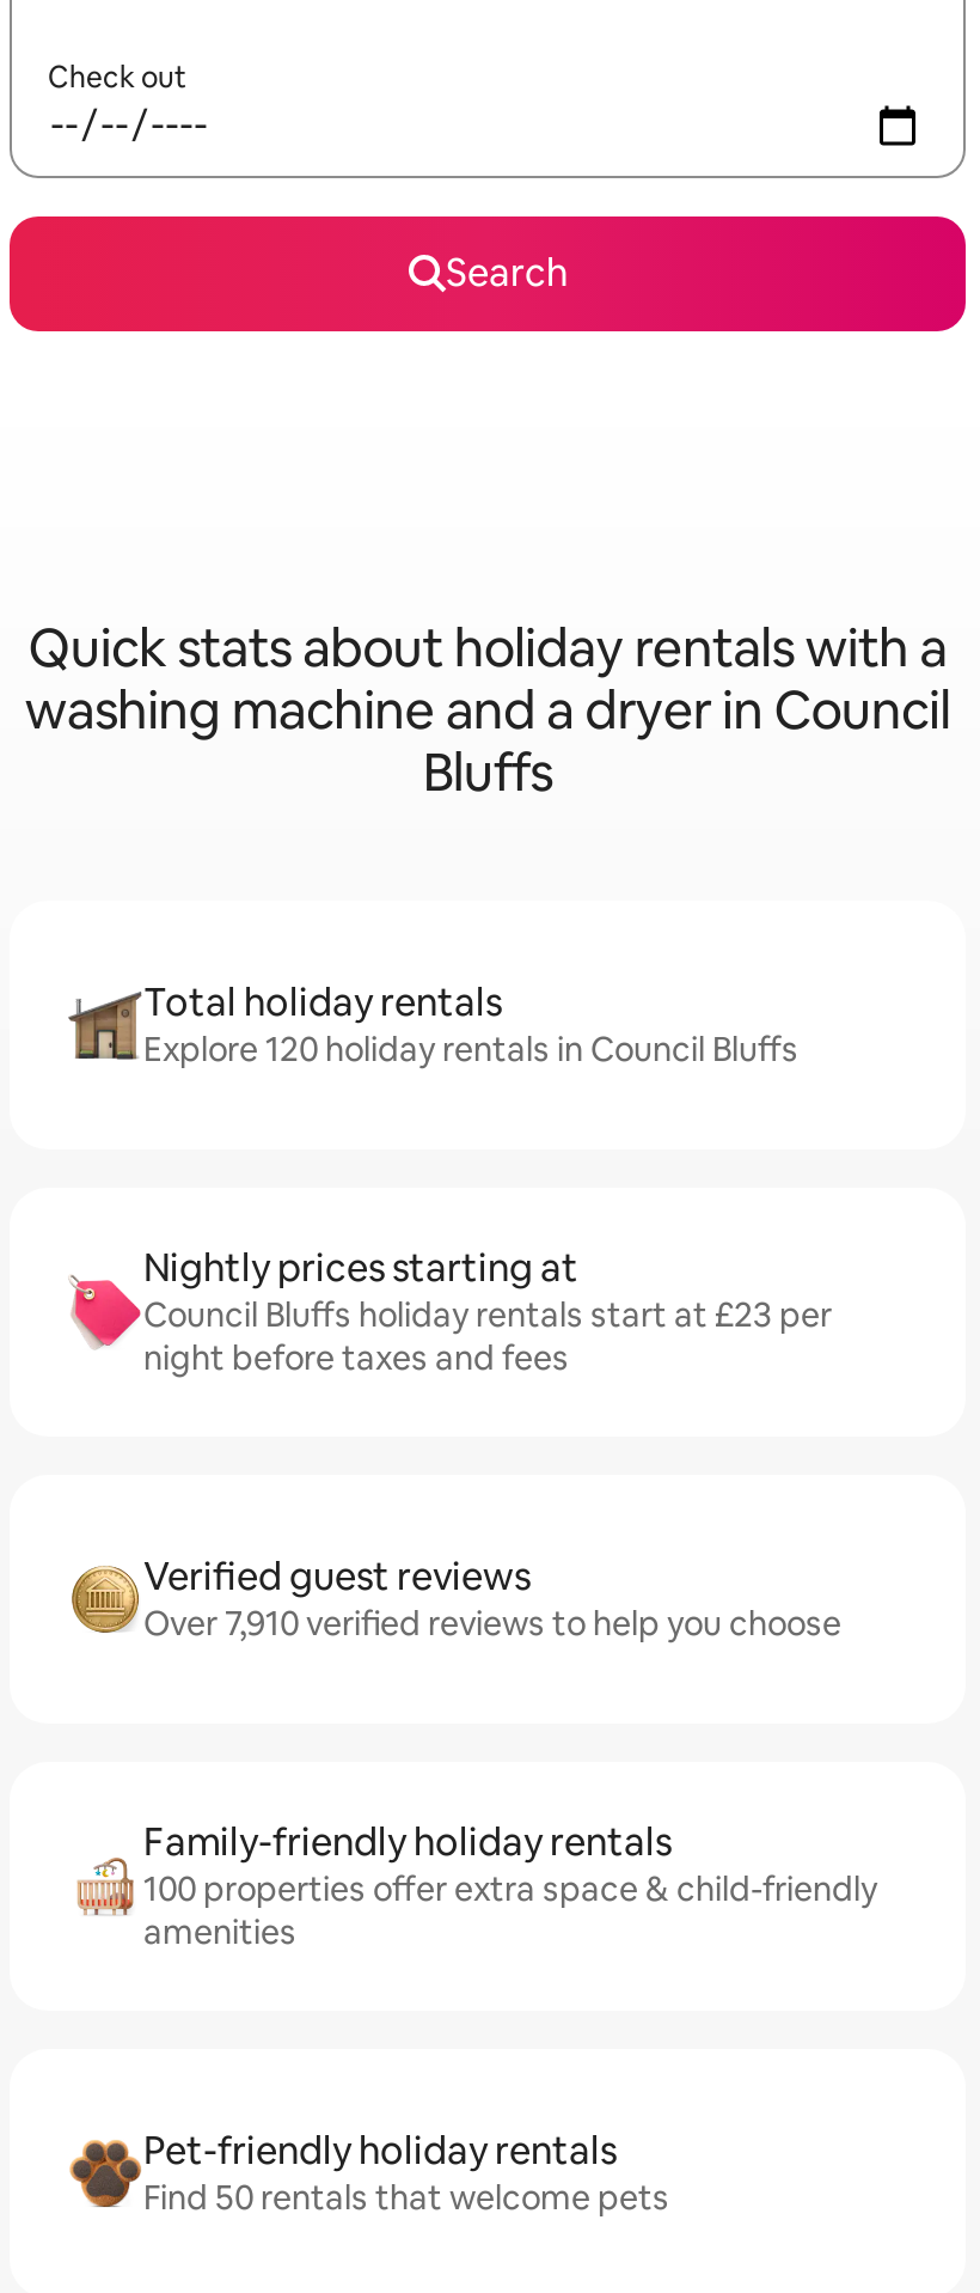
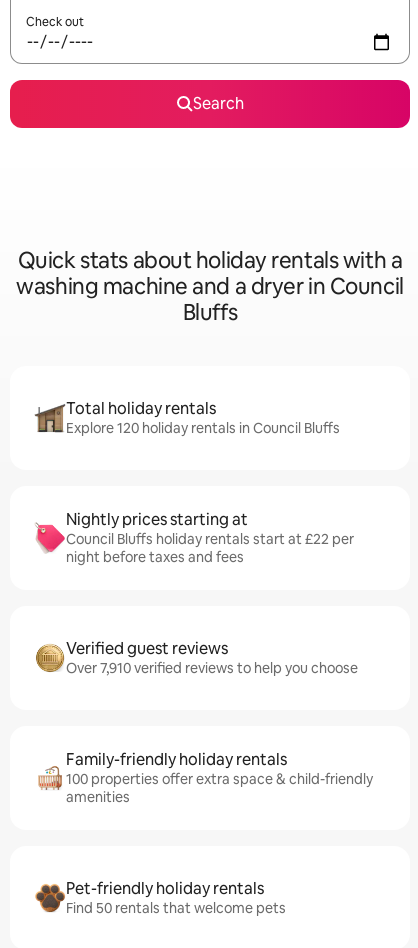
- Council Bluffs holiday rentals start at £23 per
+ Council Bluffs holiday rentals start at £22 per
